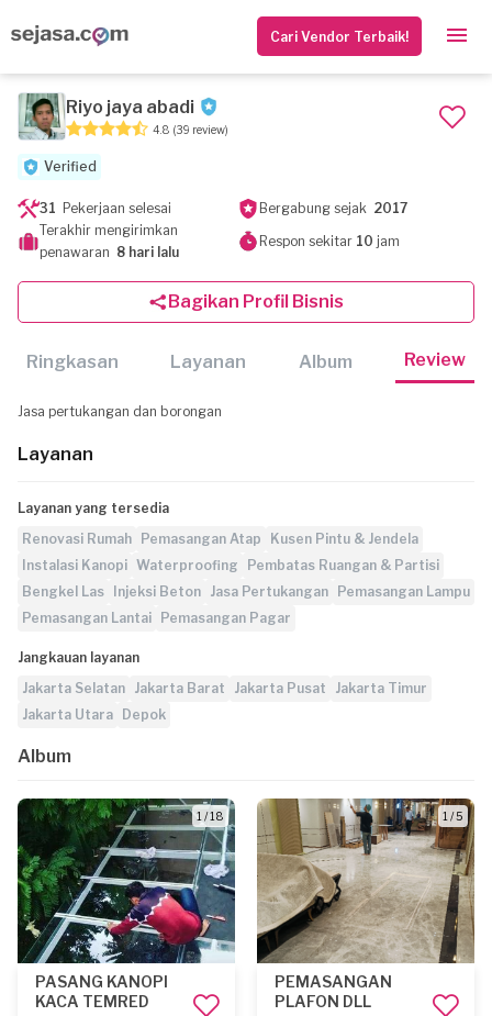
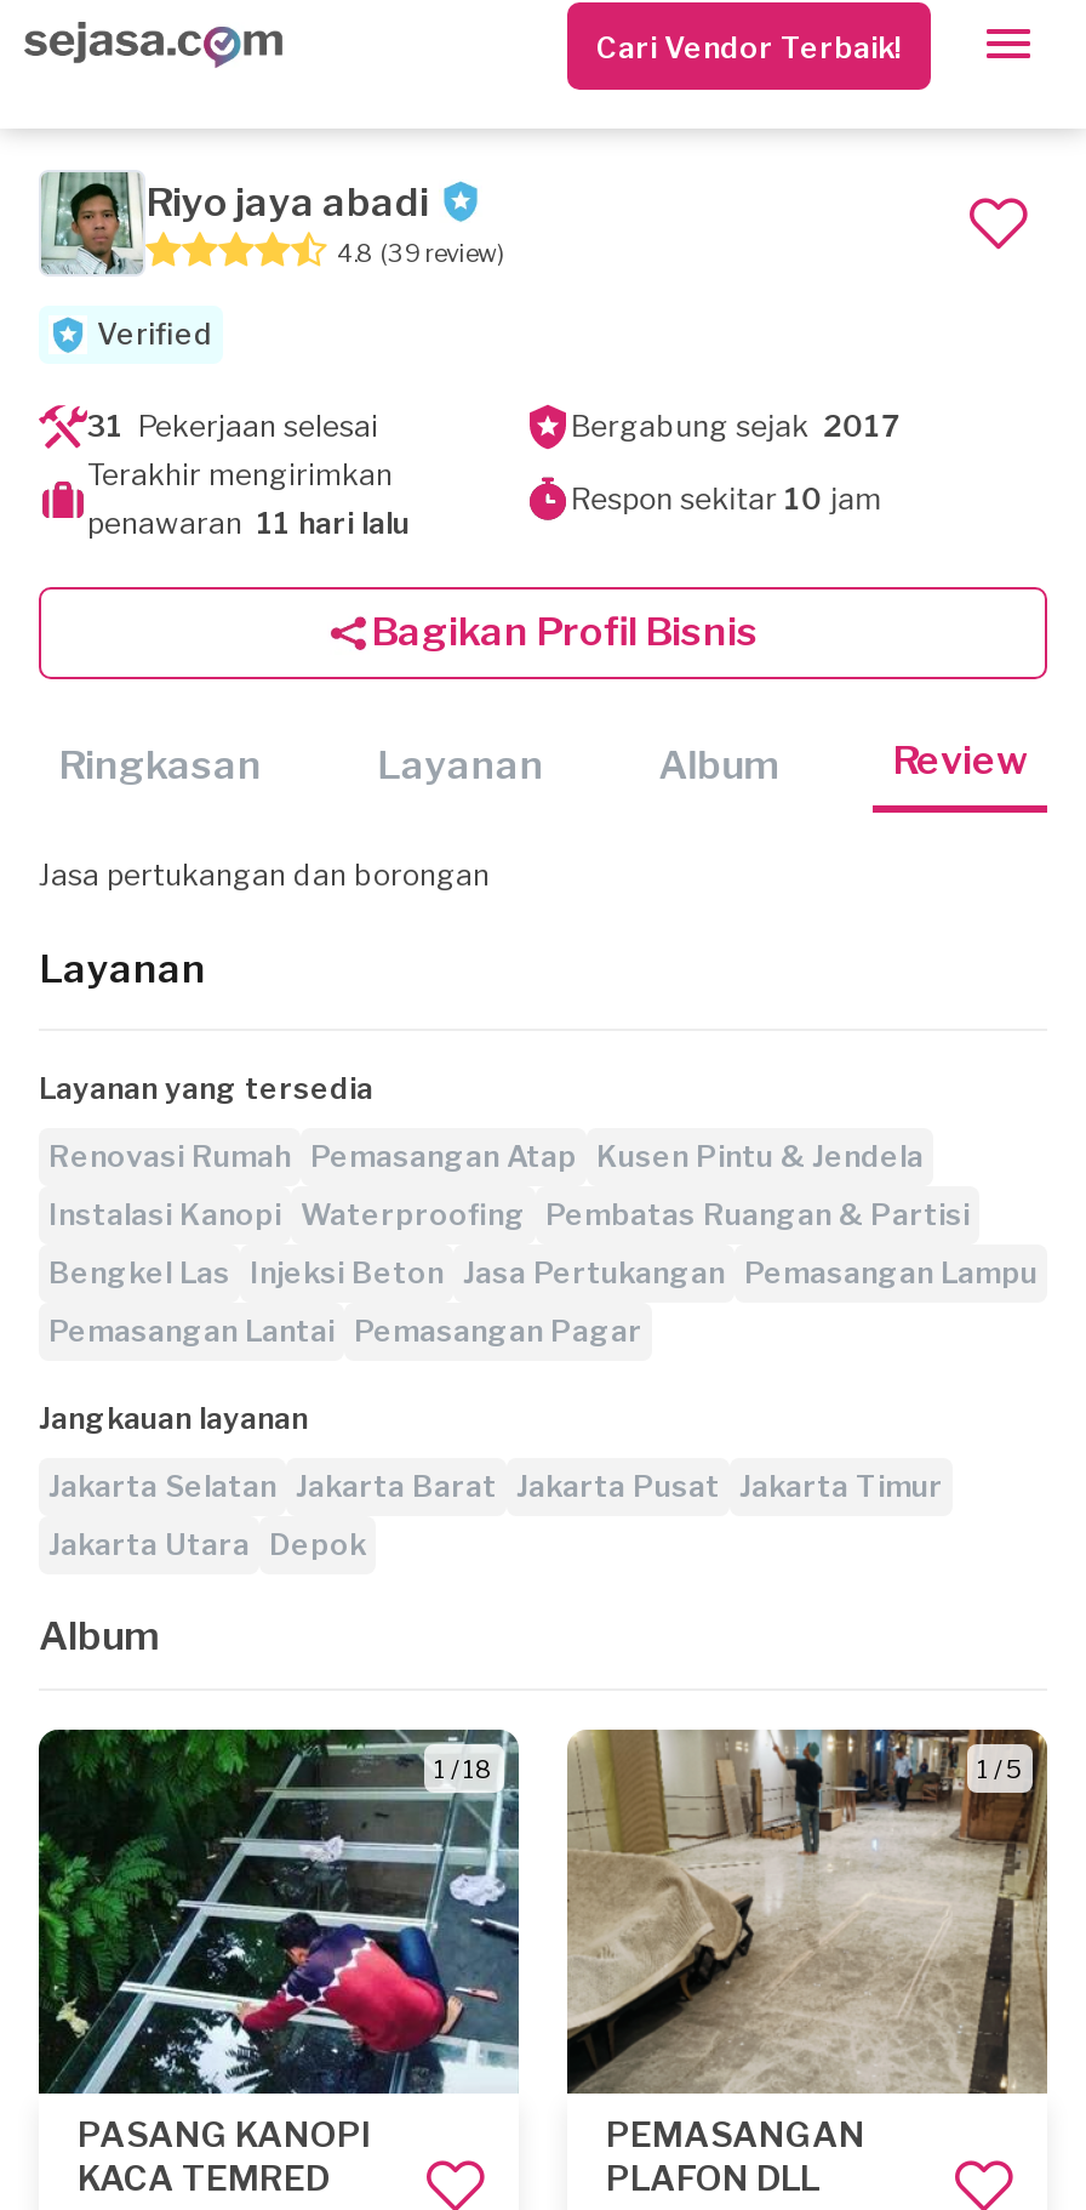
- penawaran 8 hari lalu
+ penawaran 11 hari lalu
